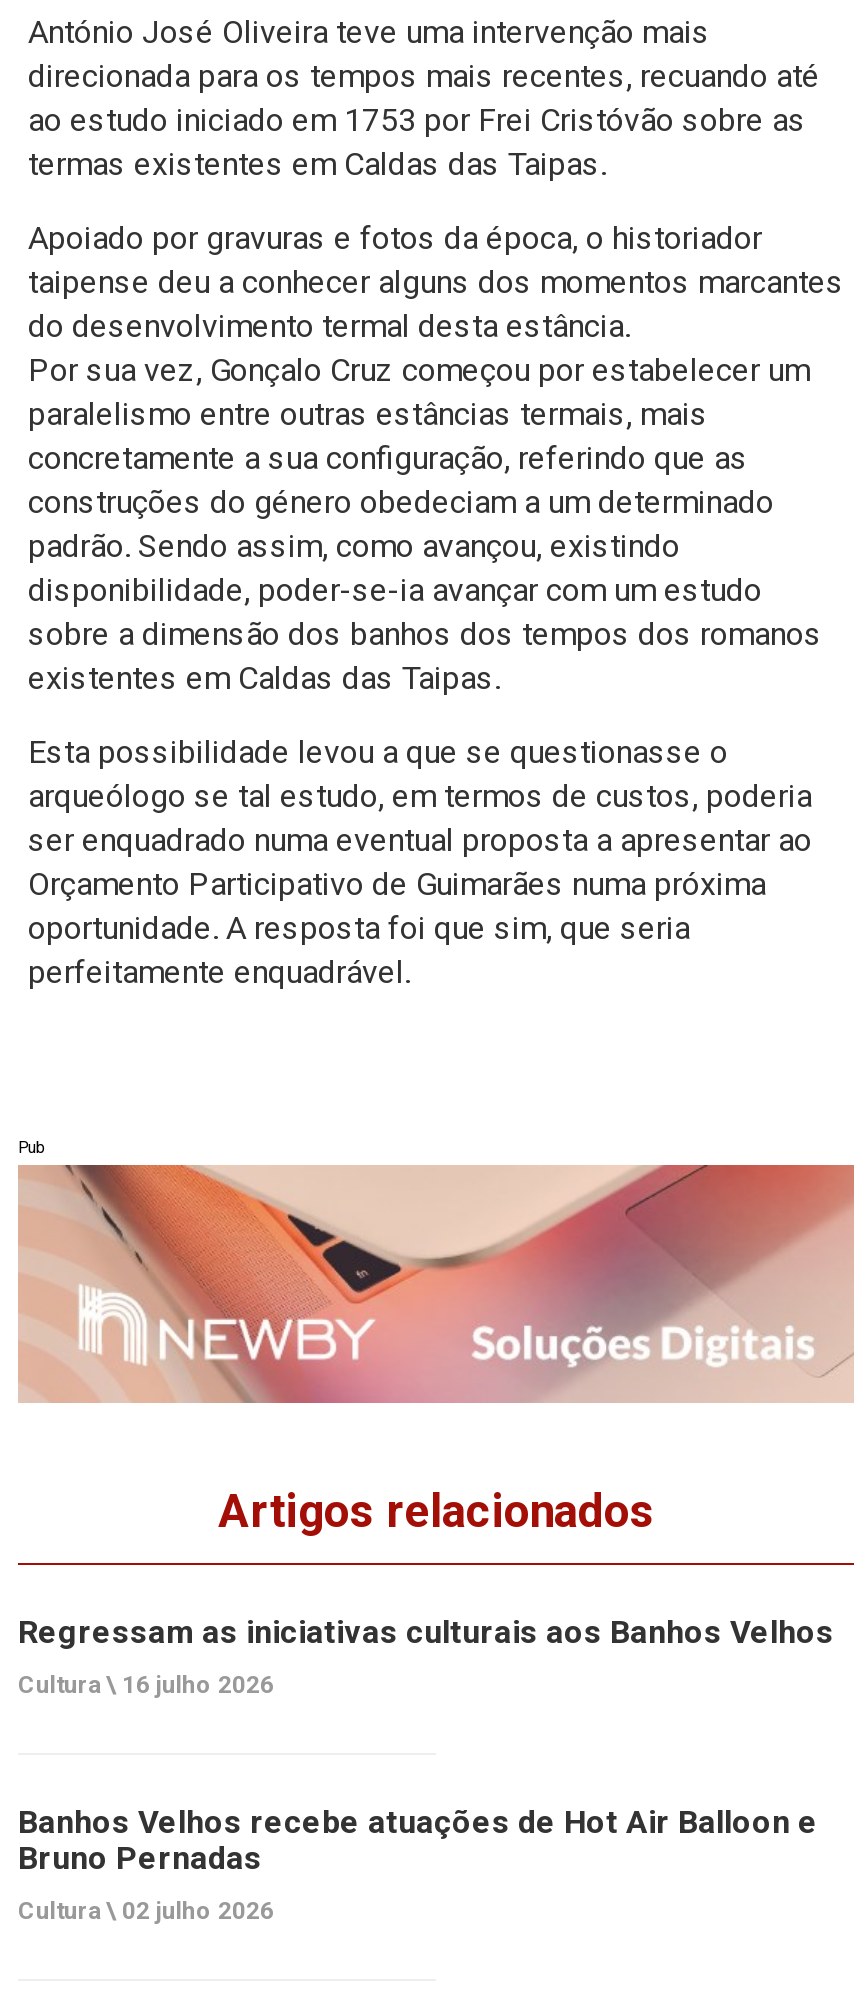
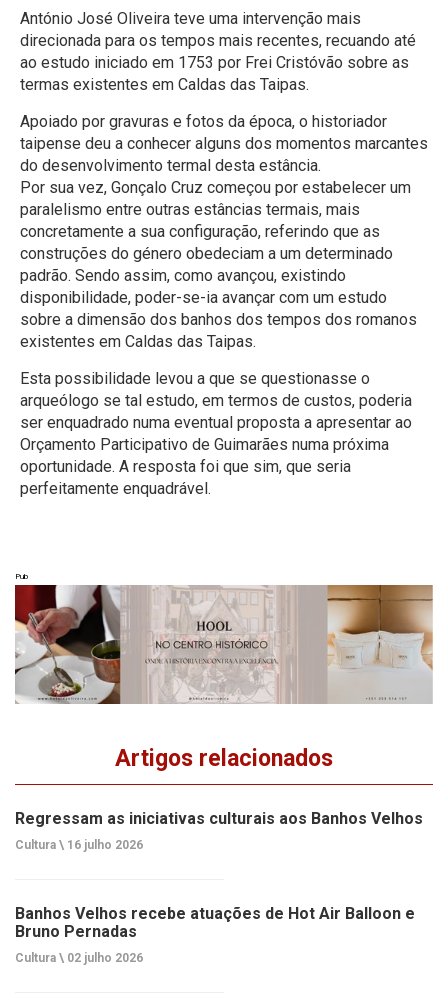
- [image]
+ [image]
